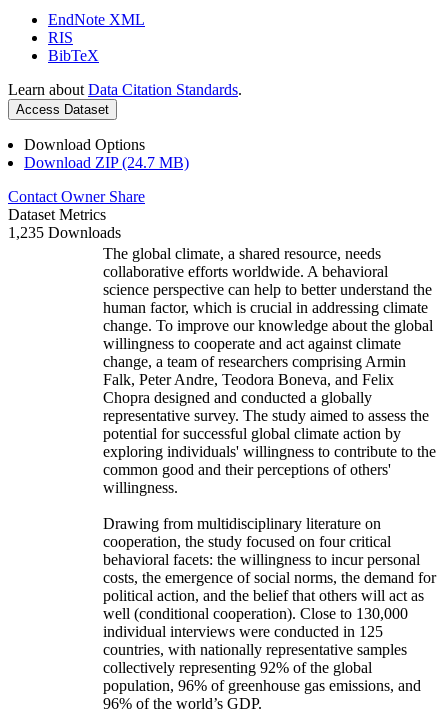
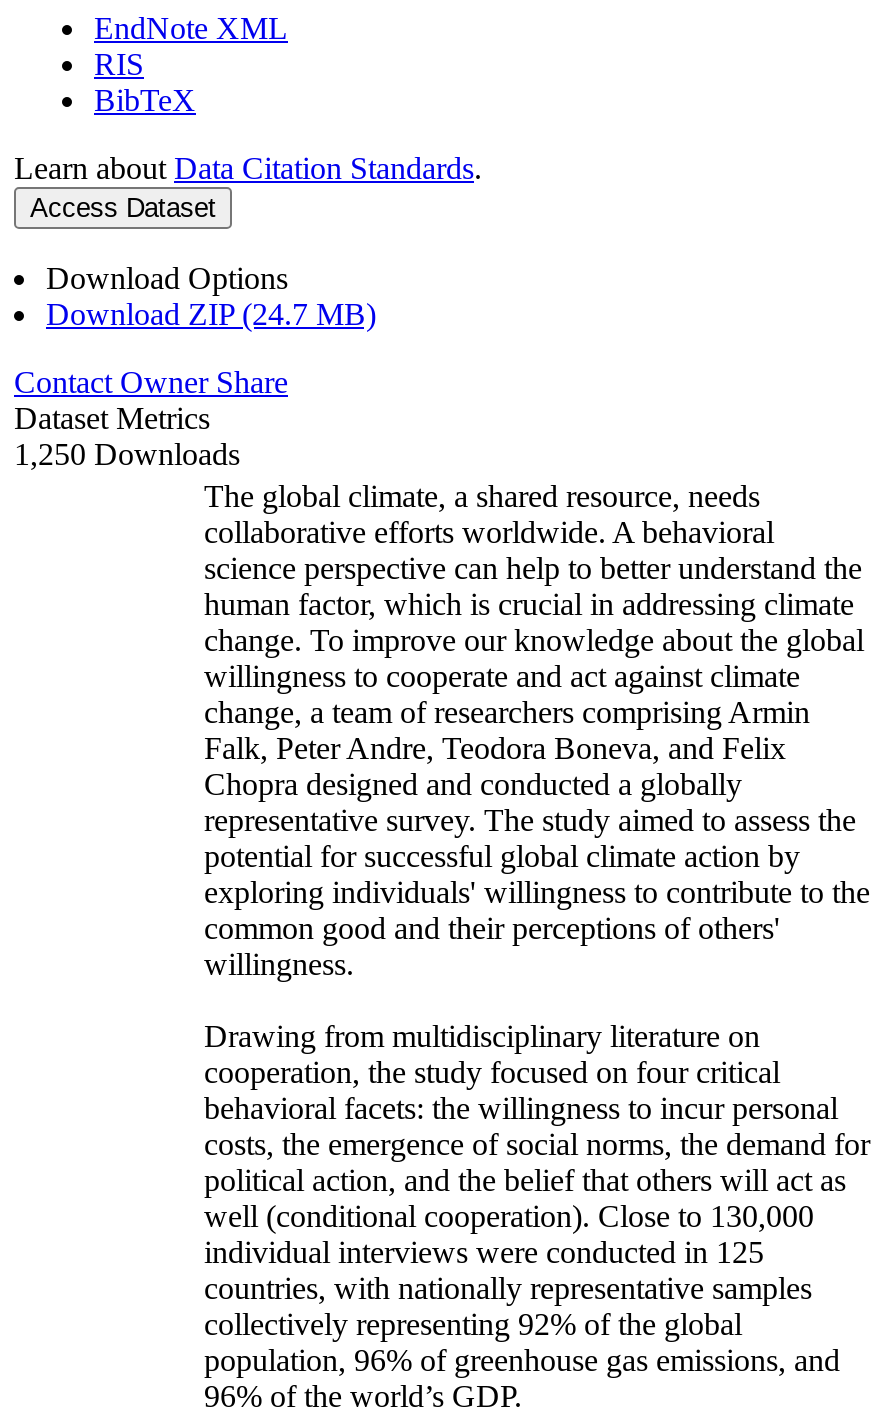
- 1,235 Downloads
+ 1,250 Downloads
